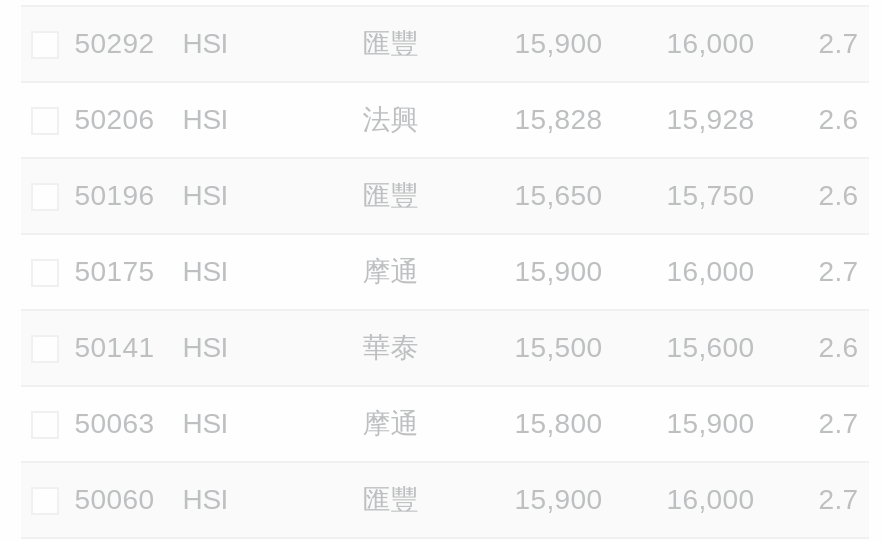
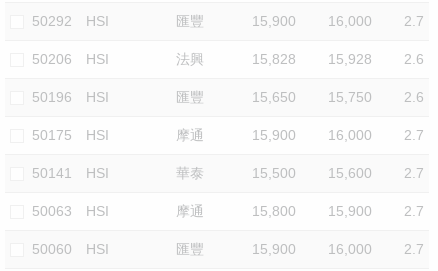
- 15,500 15,600 2.6
+ 15,500 15,600 2.7
